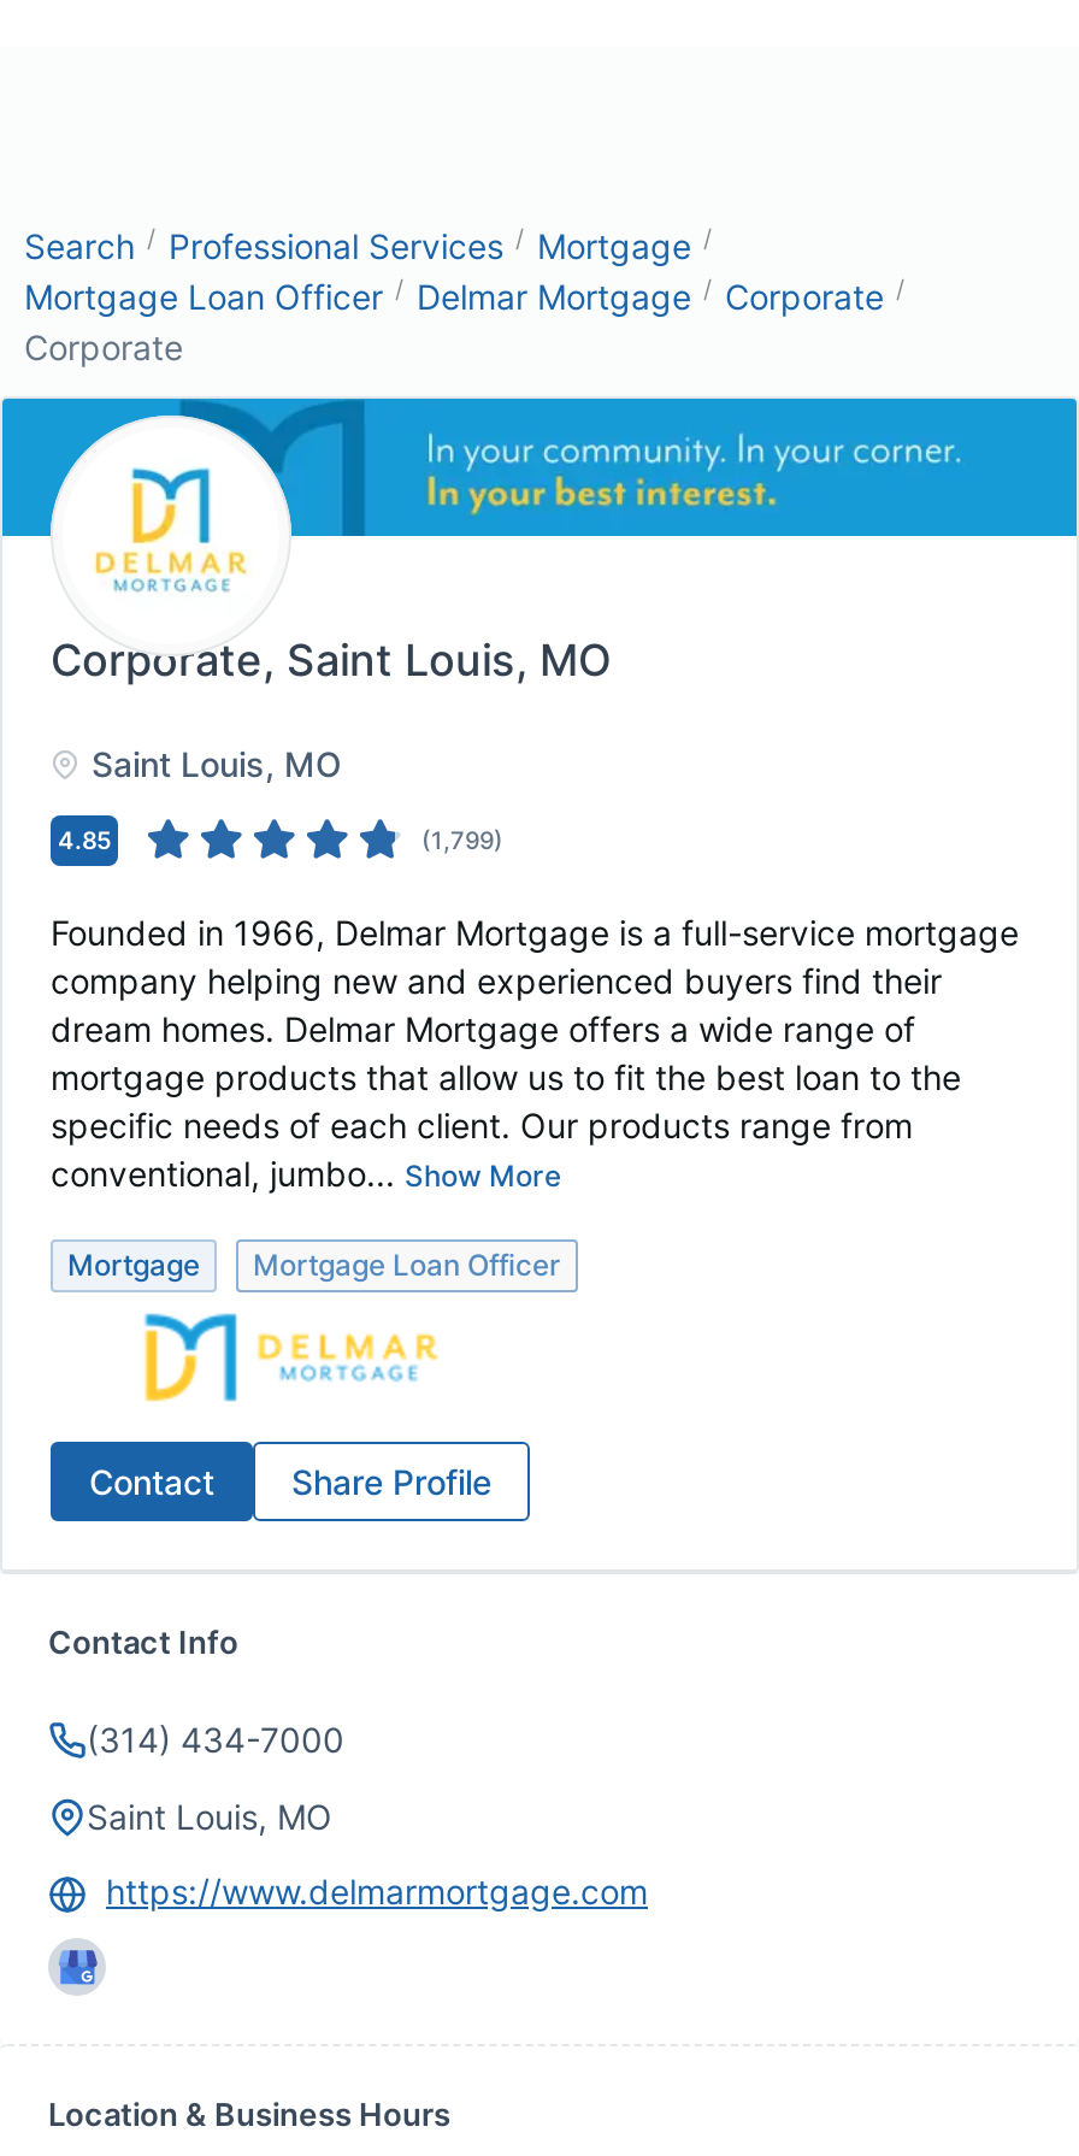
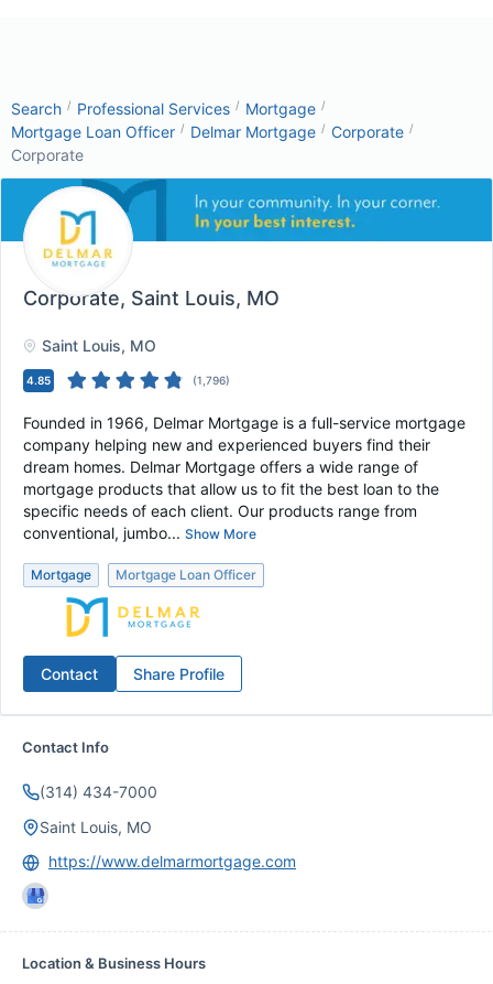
- (1,799)
+ (1,796)
